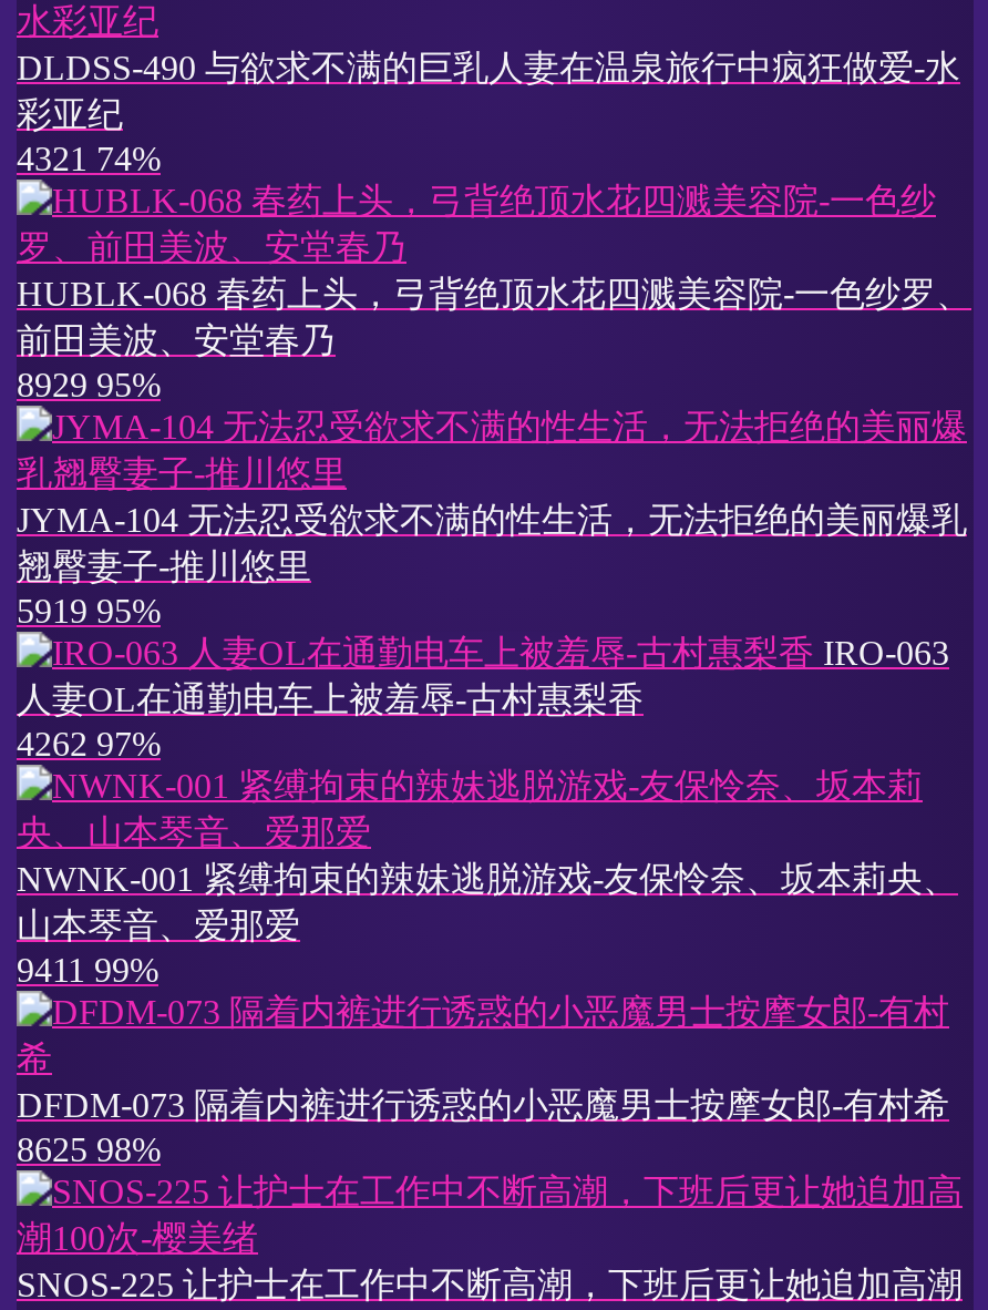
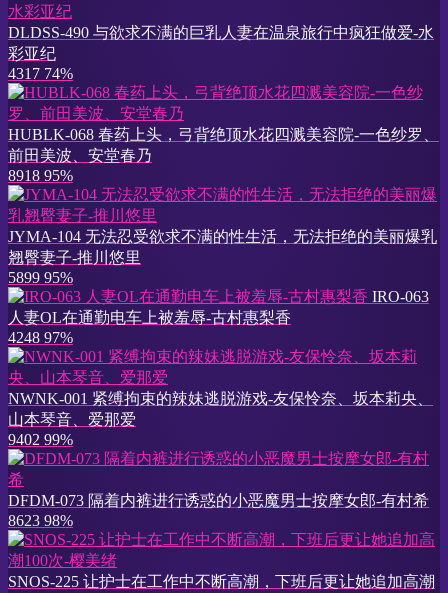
- 4321 74%
+ 4317 74%

- 8929 95%
+ 8918 95%

- 5919 95%
+ 5899 95%

- 4262 97%
+ 4248 97%

- 9411 99%
+ 9402 99%

- 8625 98%
+ 8623 98%
